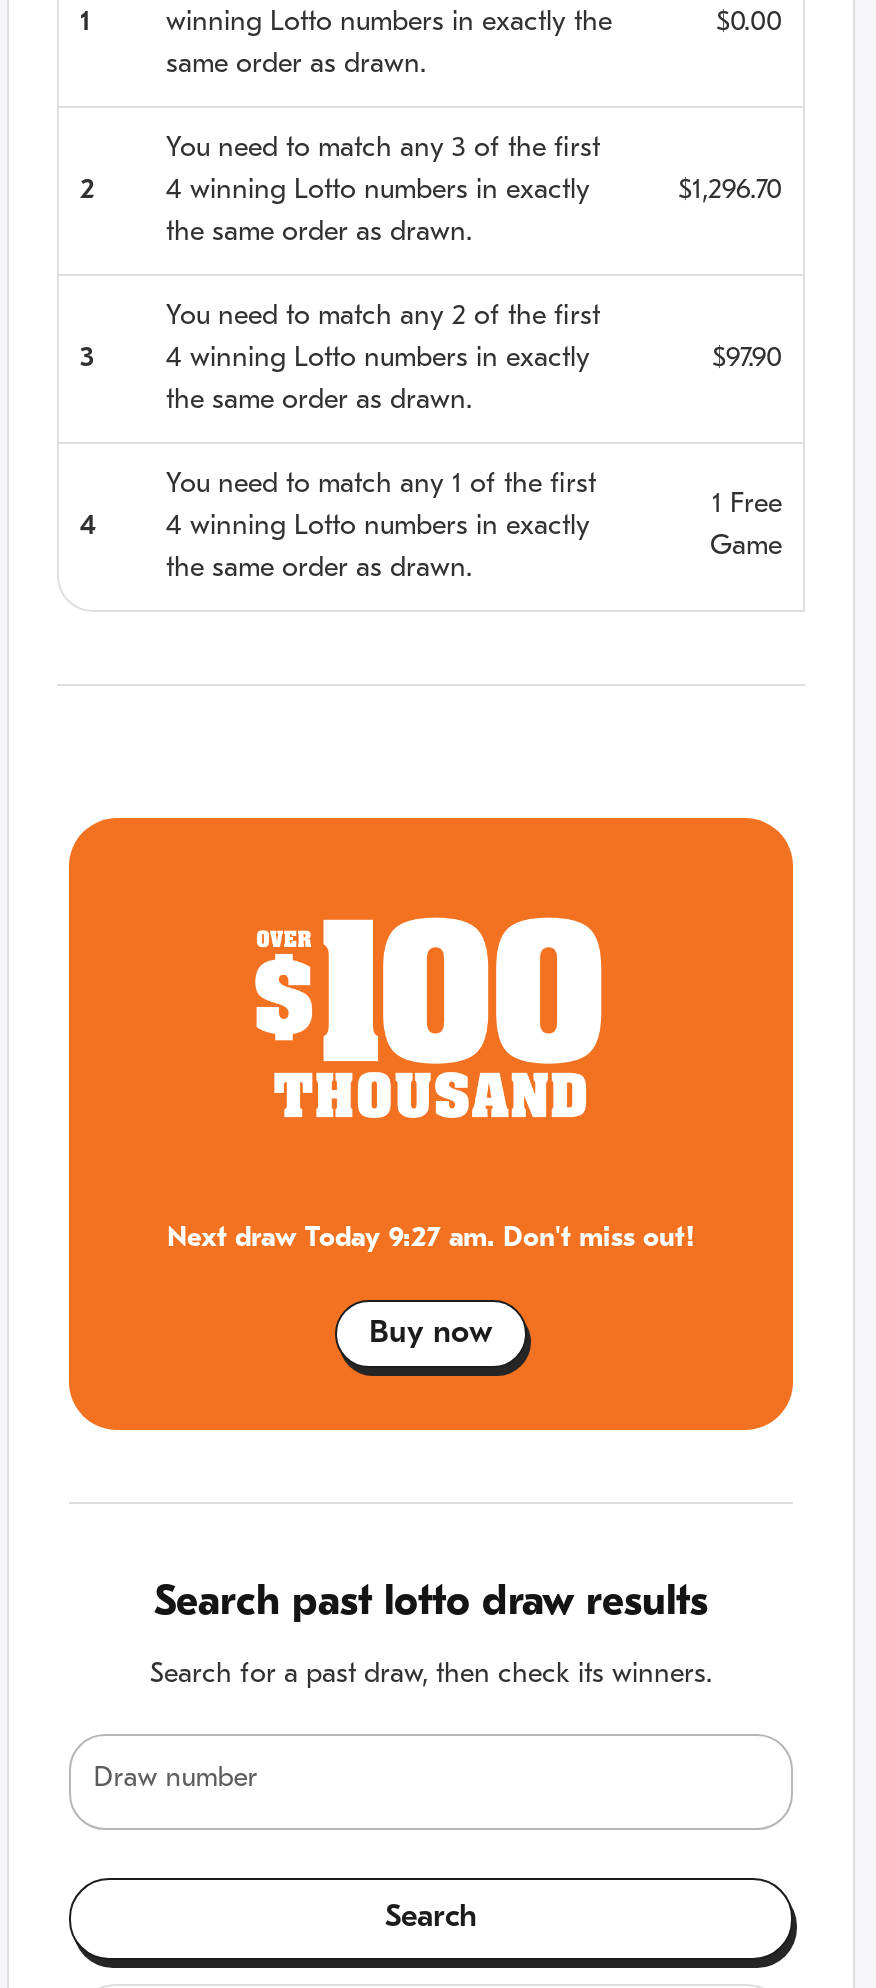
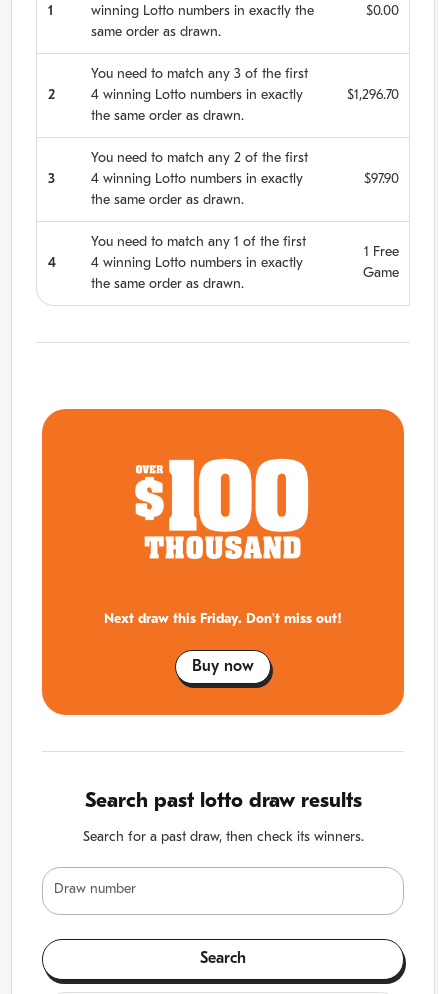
- Next draw Today 9:27 am. Don't miss out!
+ Next draw this Friday. Don't miss out!
